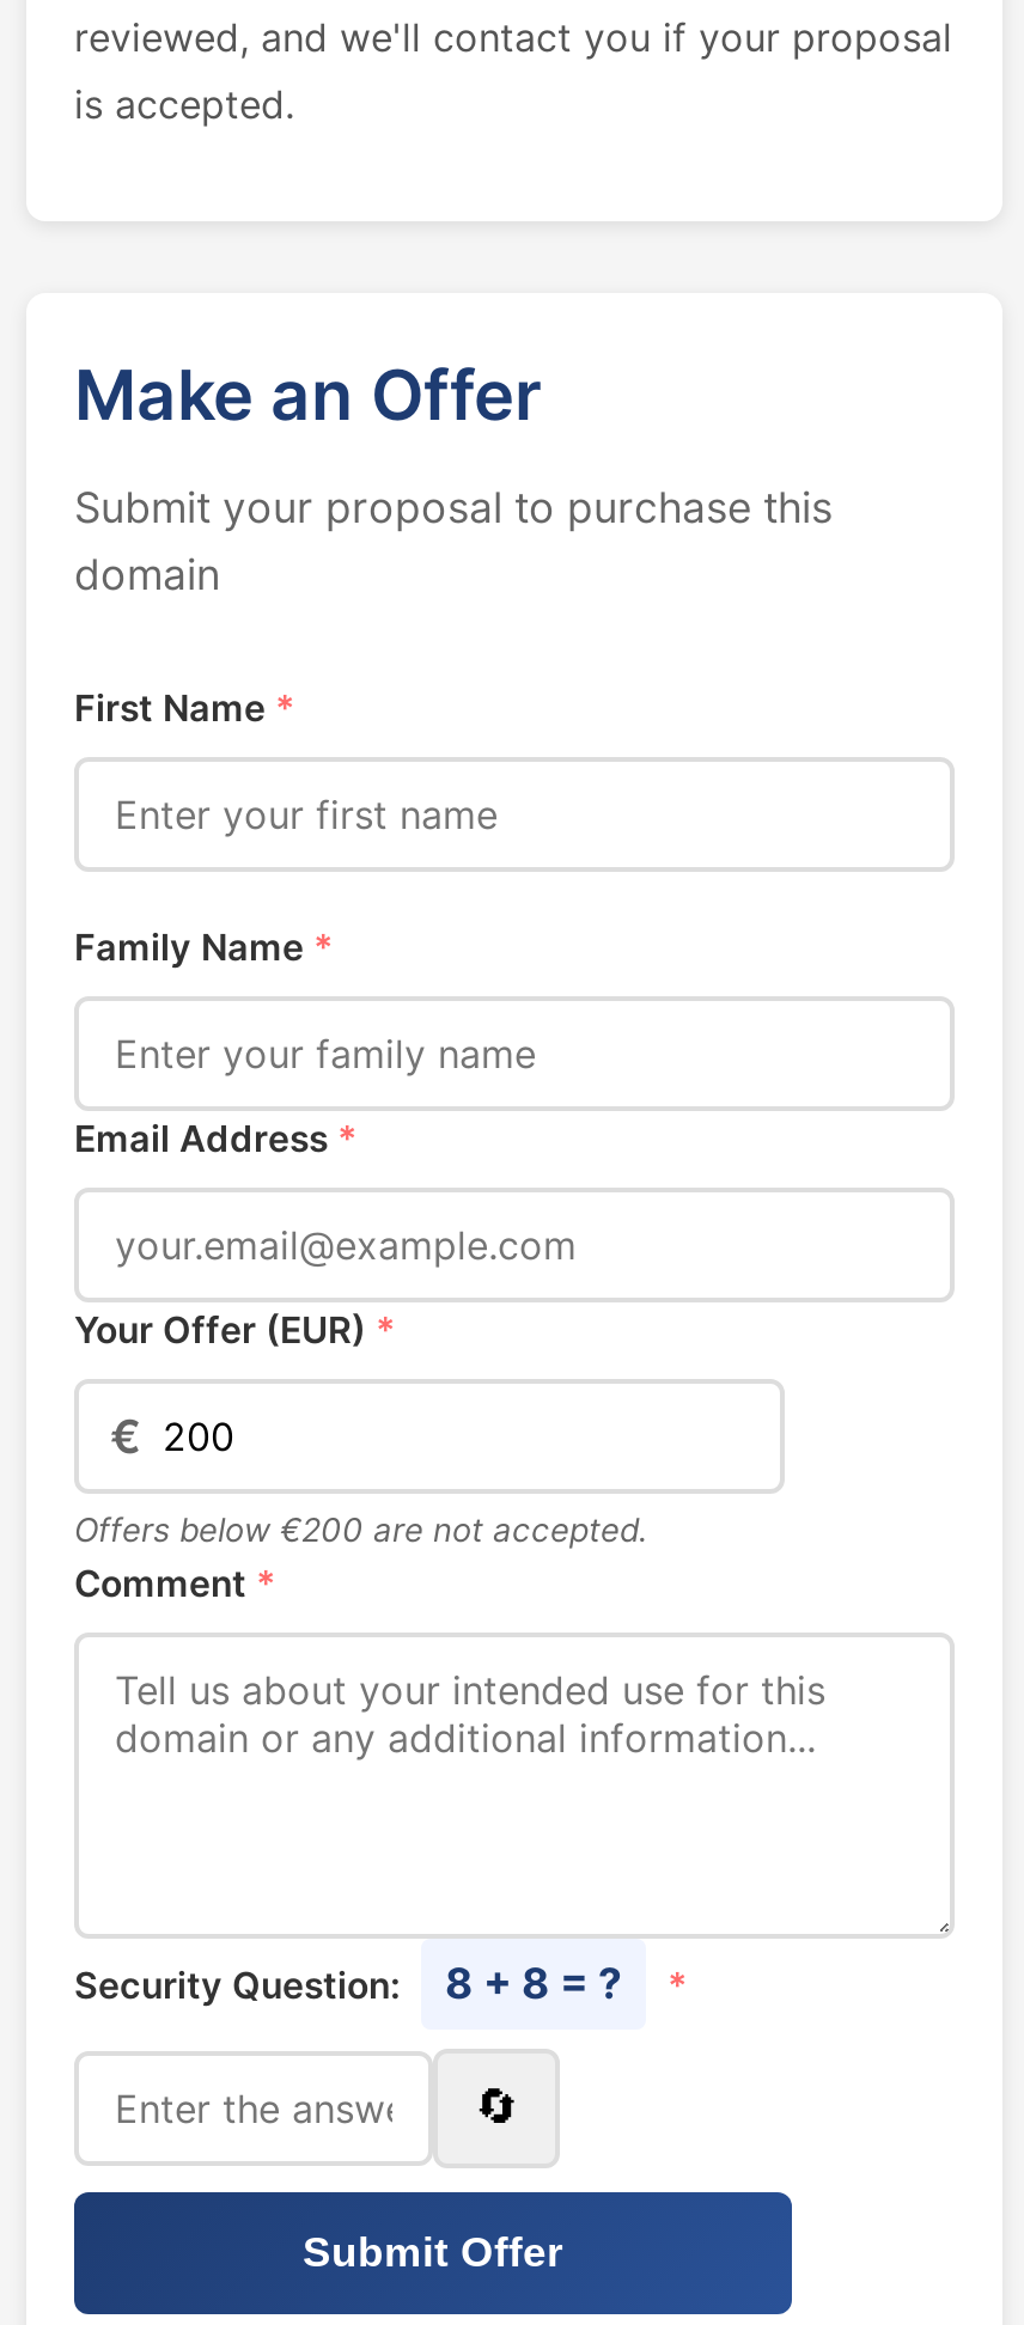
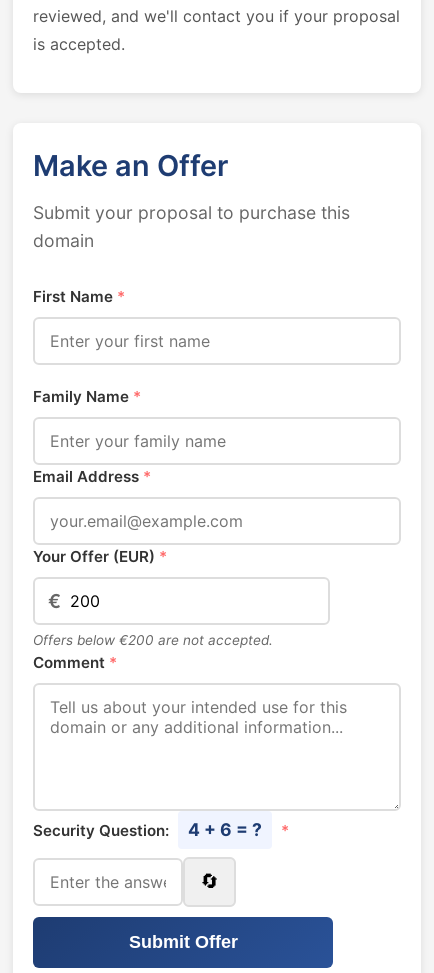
- 8 + 8 = ?
+ 4 + 6 = ?
